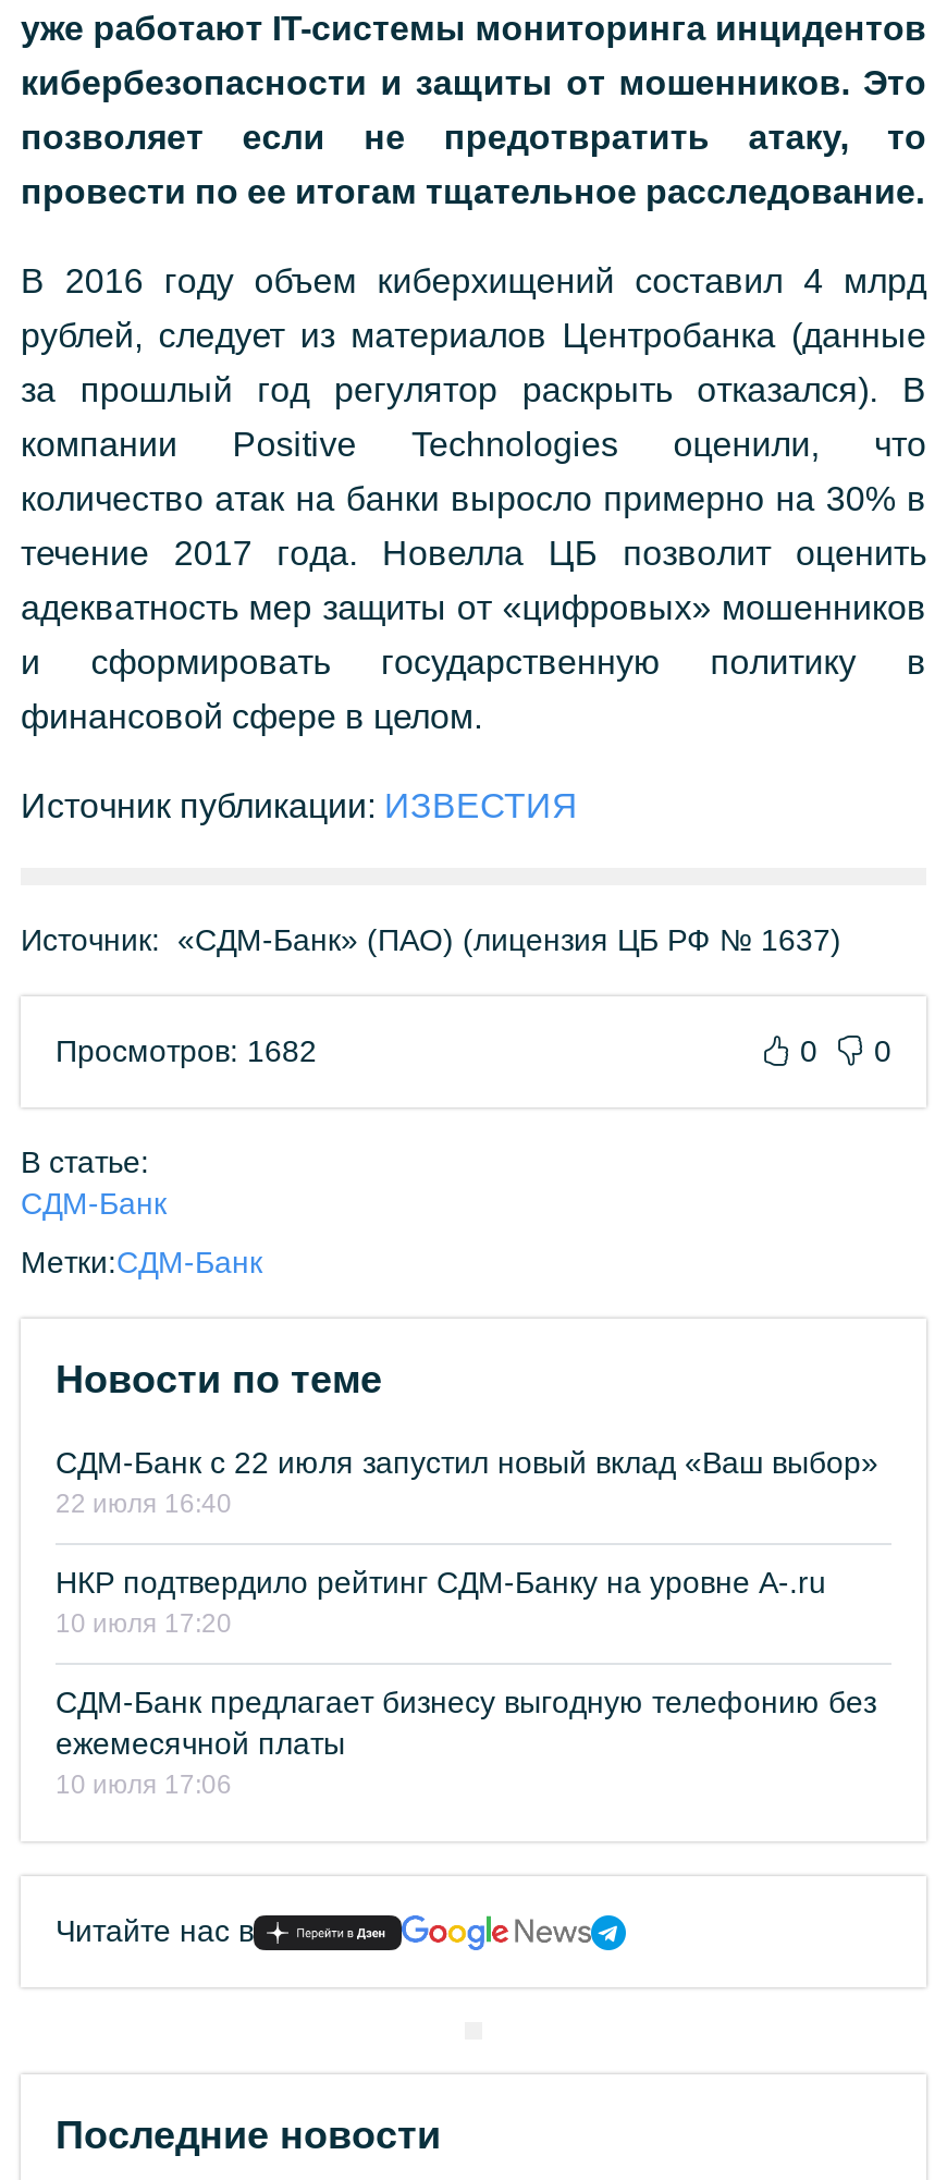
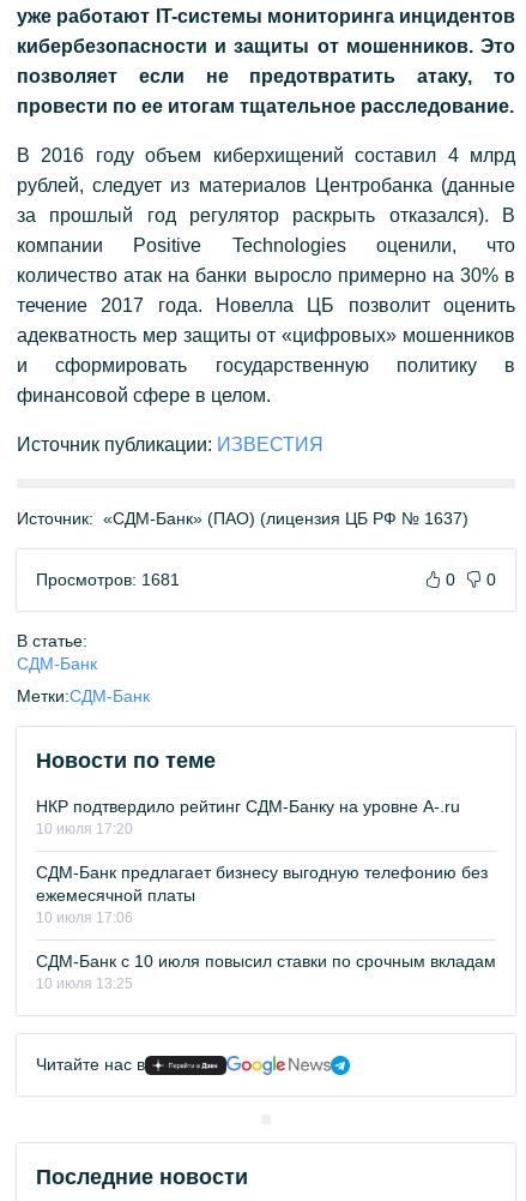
- Просмотров: 1682
+ Просмотров: 1681

- СДМ-Банк с 22 июля запустил новый вклад «Ваш выбор»
- 22 июля 16:40

moved up: НКР подтвердило рейтинг СДМ-Банку на уровне A-.ru | 10 июля 17:20 | СДМ-Банк предлагает бизнесу выгодную телефонию без | ежемесячной платы | 10 июля 17:06

+ СДМ-Банк с 10 июля повысил ставки по срочным вкладам
+ 10 июля 13:25
